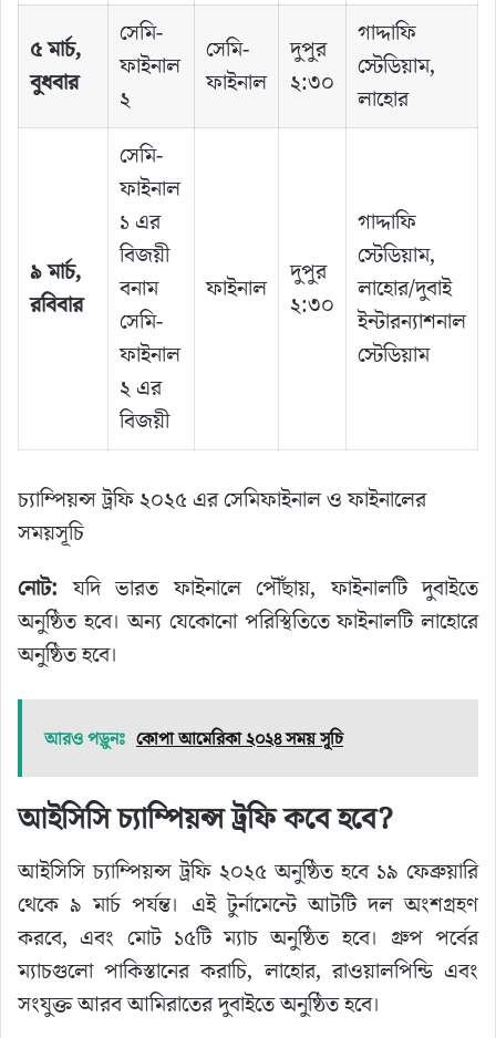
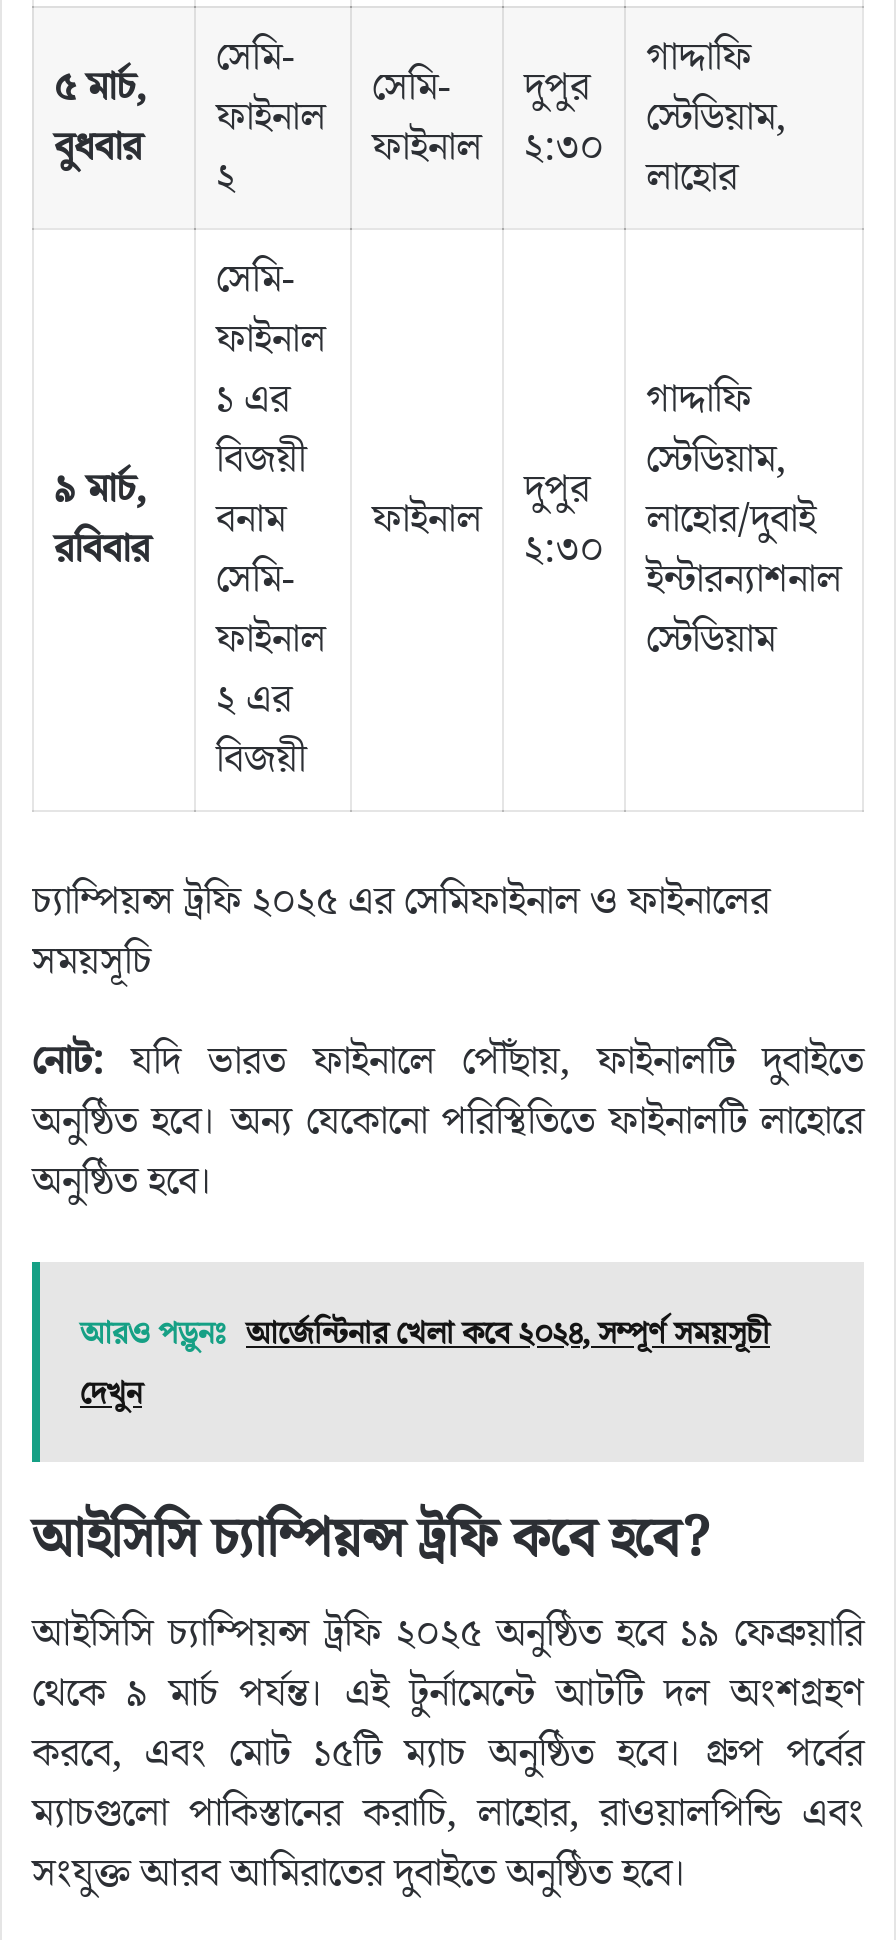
- আরও পড়ুনঃ কোপা আমেরিকা ২০২৪ সময় সূচি
+ আরও পড়ুনঃ আর্জেন্টিনার খেলা কবে ২০২৪, সম্পূর্ণ সময়সূচী
+ দেখুন
